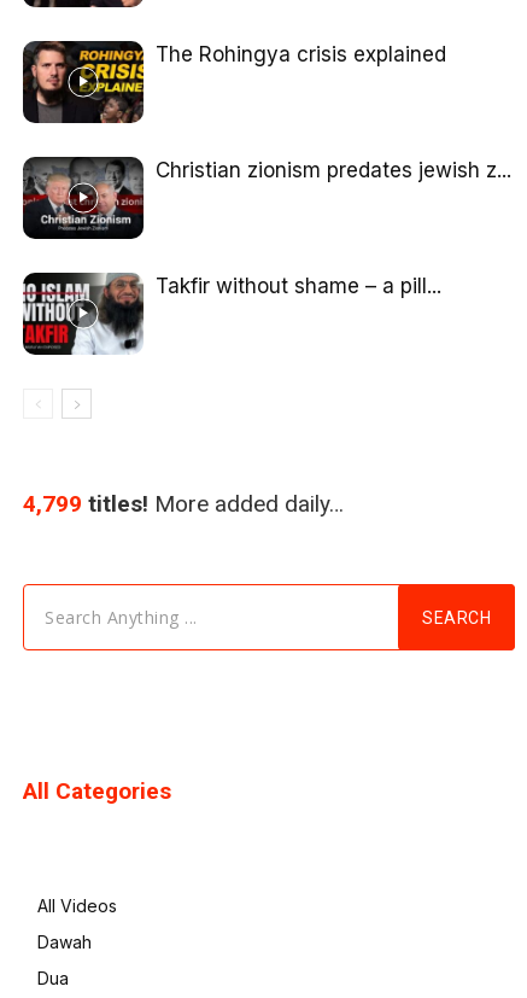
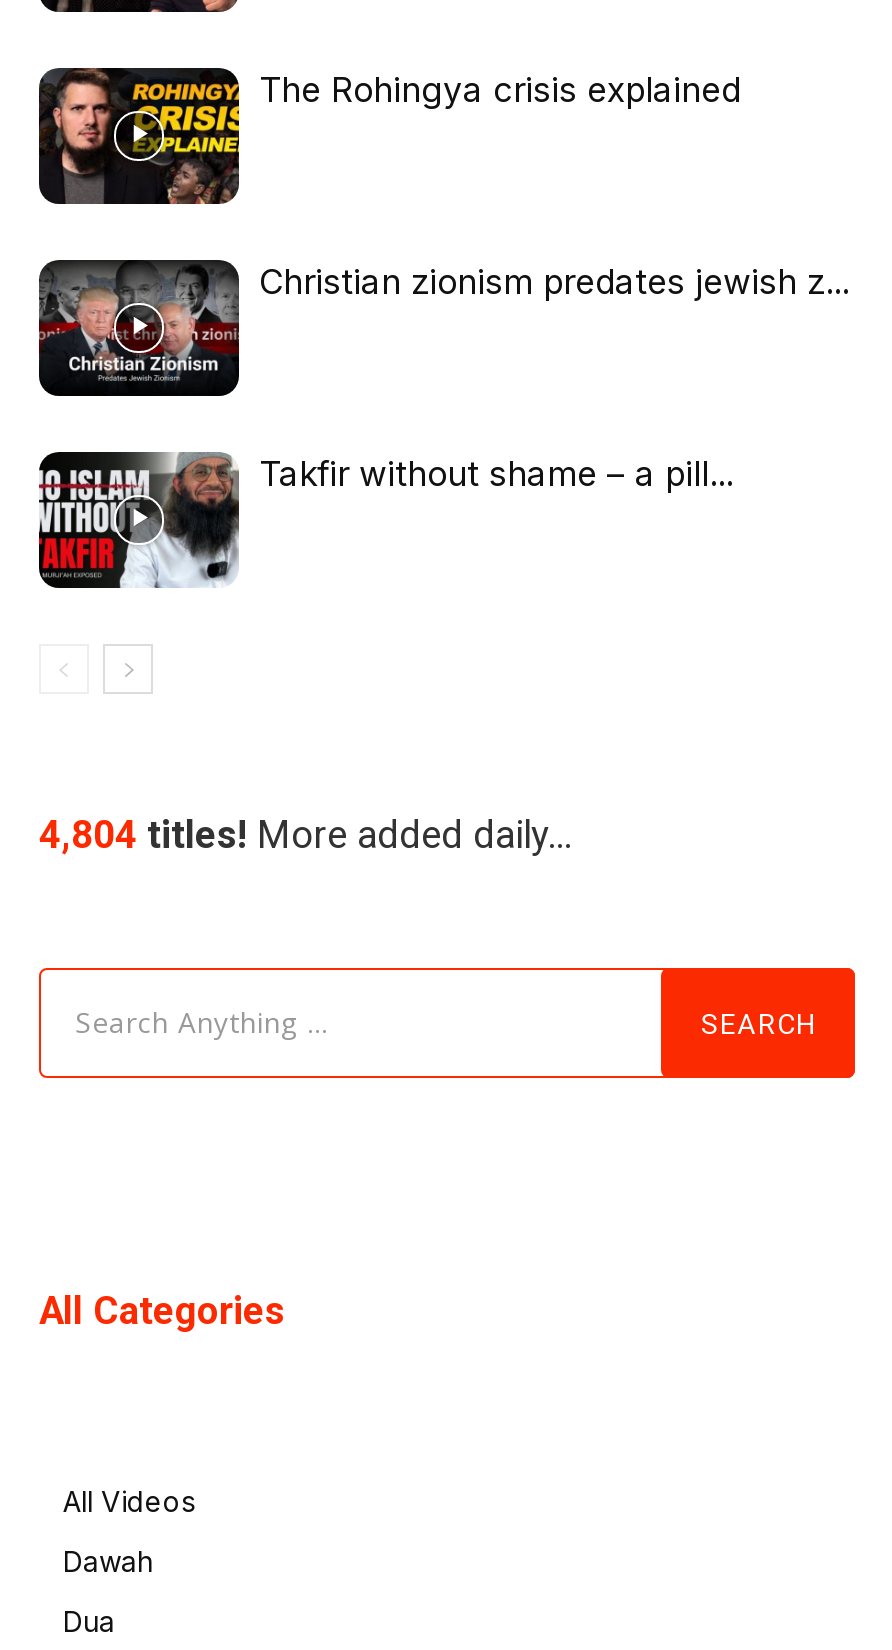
- 4,799 titles! More added daily…
+ 4,804 titles! More added daily…
